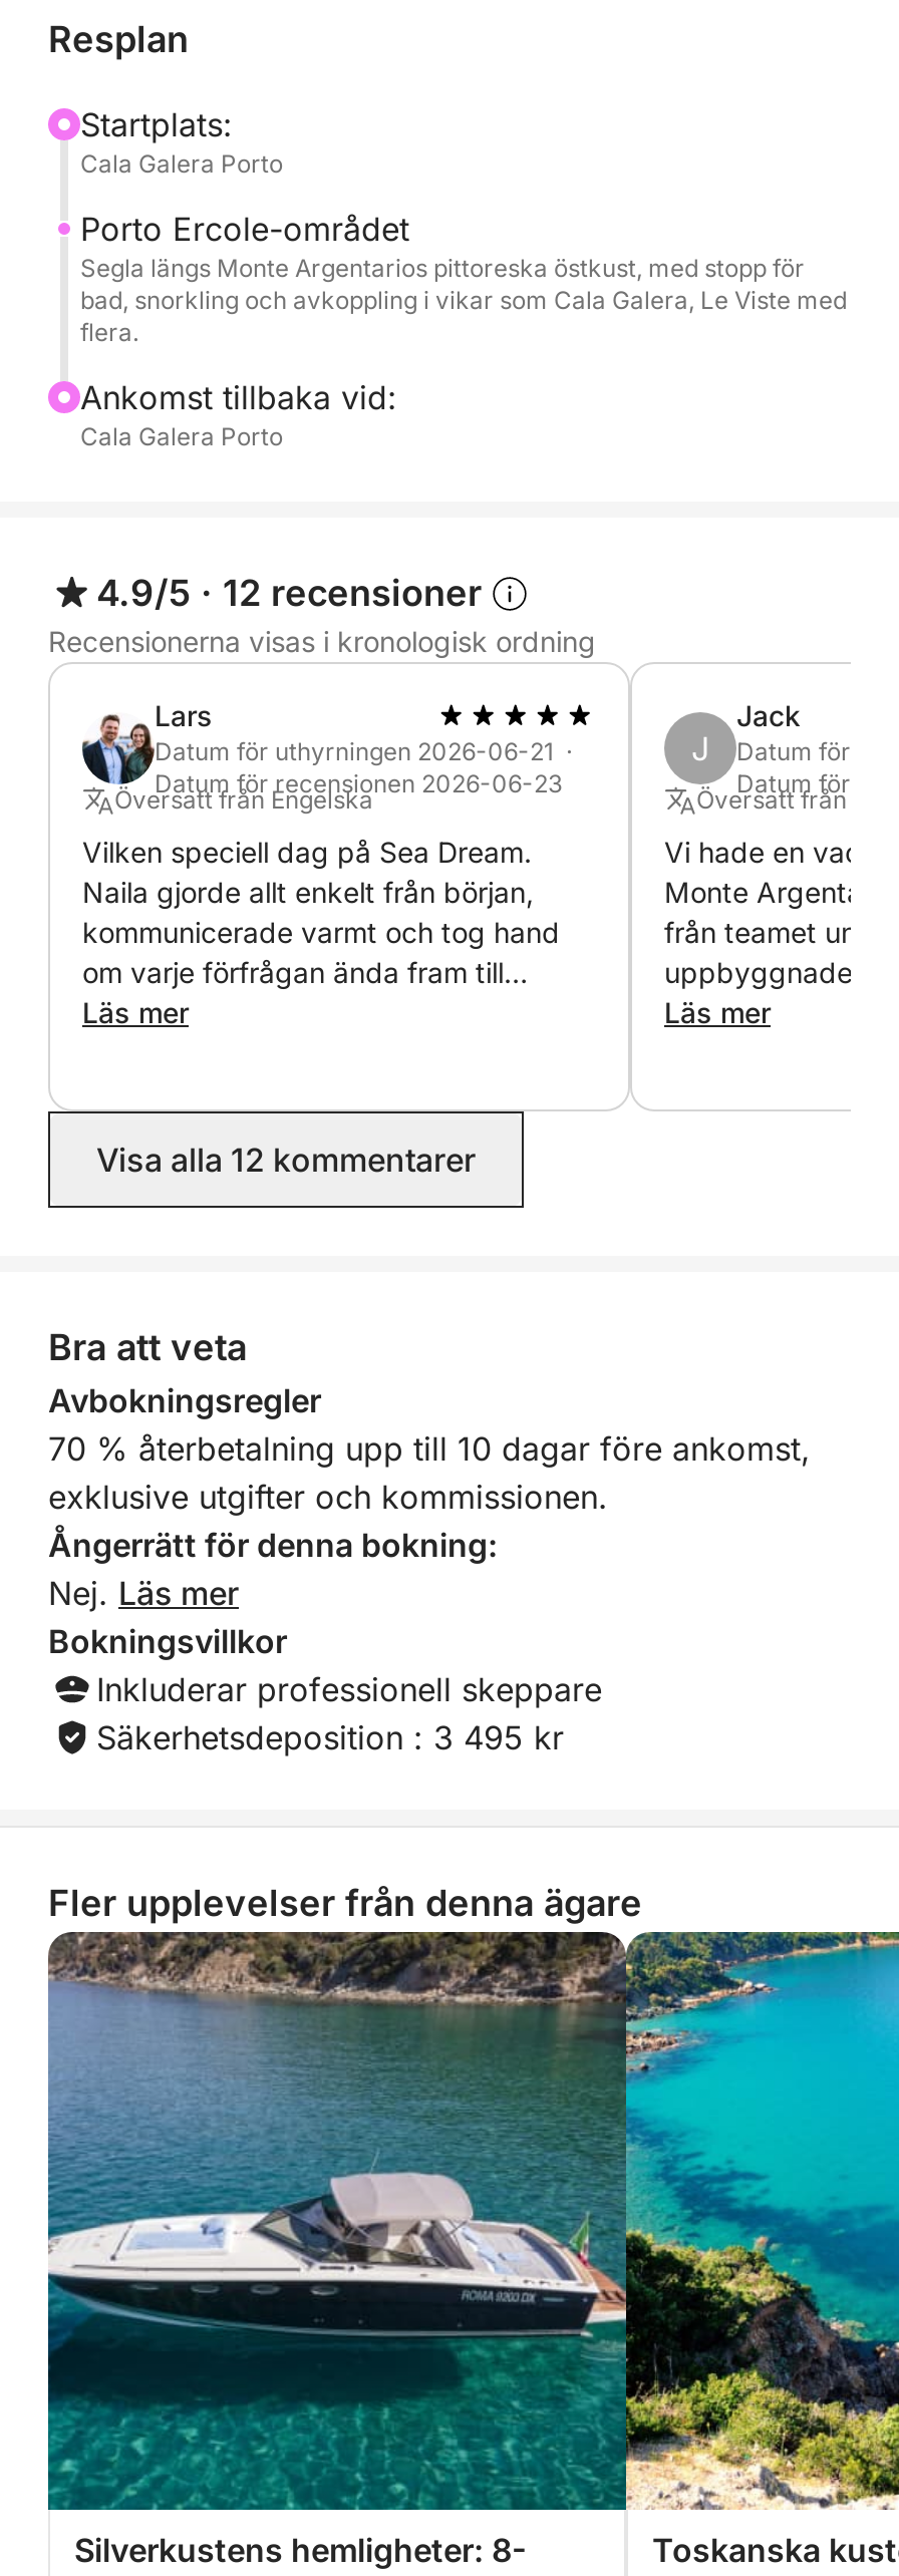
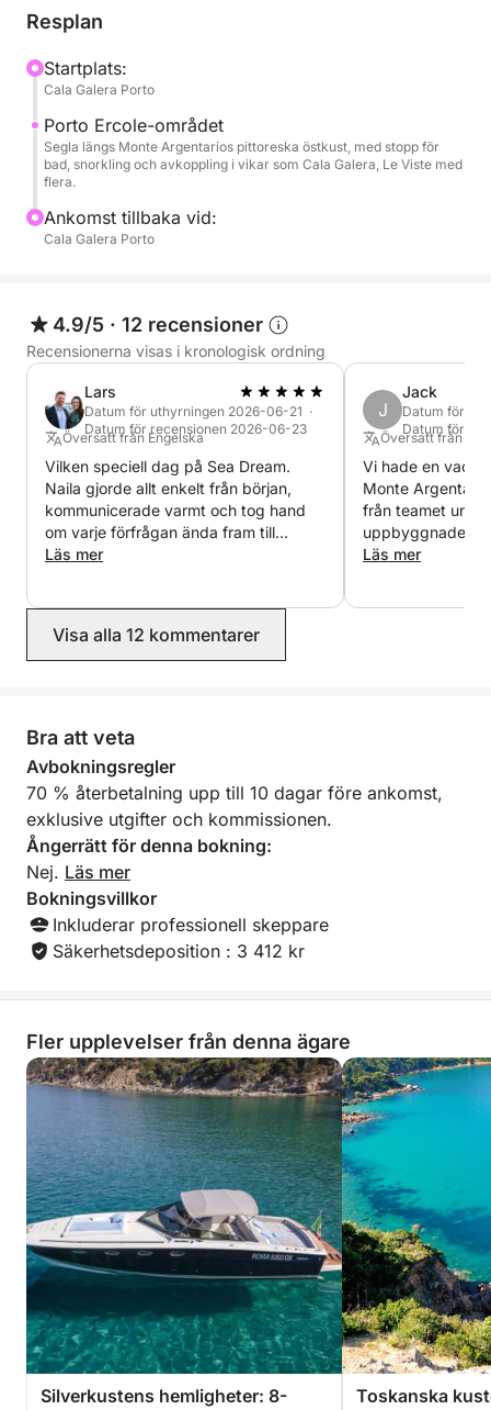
- Säkerhetsdeposition : 3 495 kr
+ Säkerhetsdeposition : 3 412 kr
